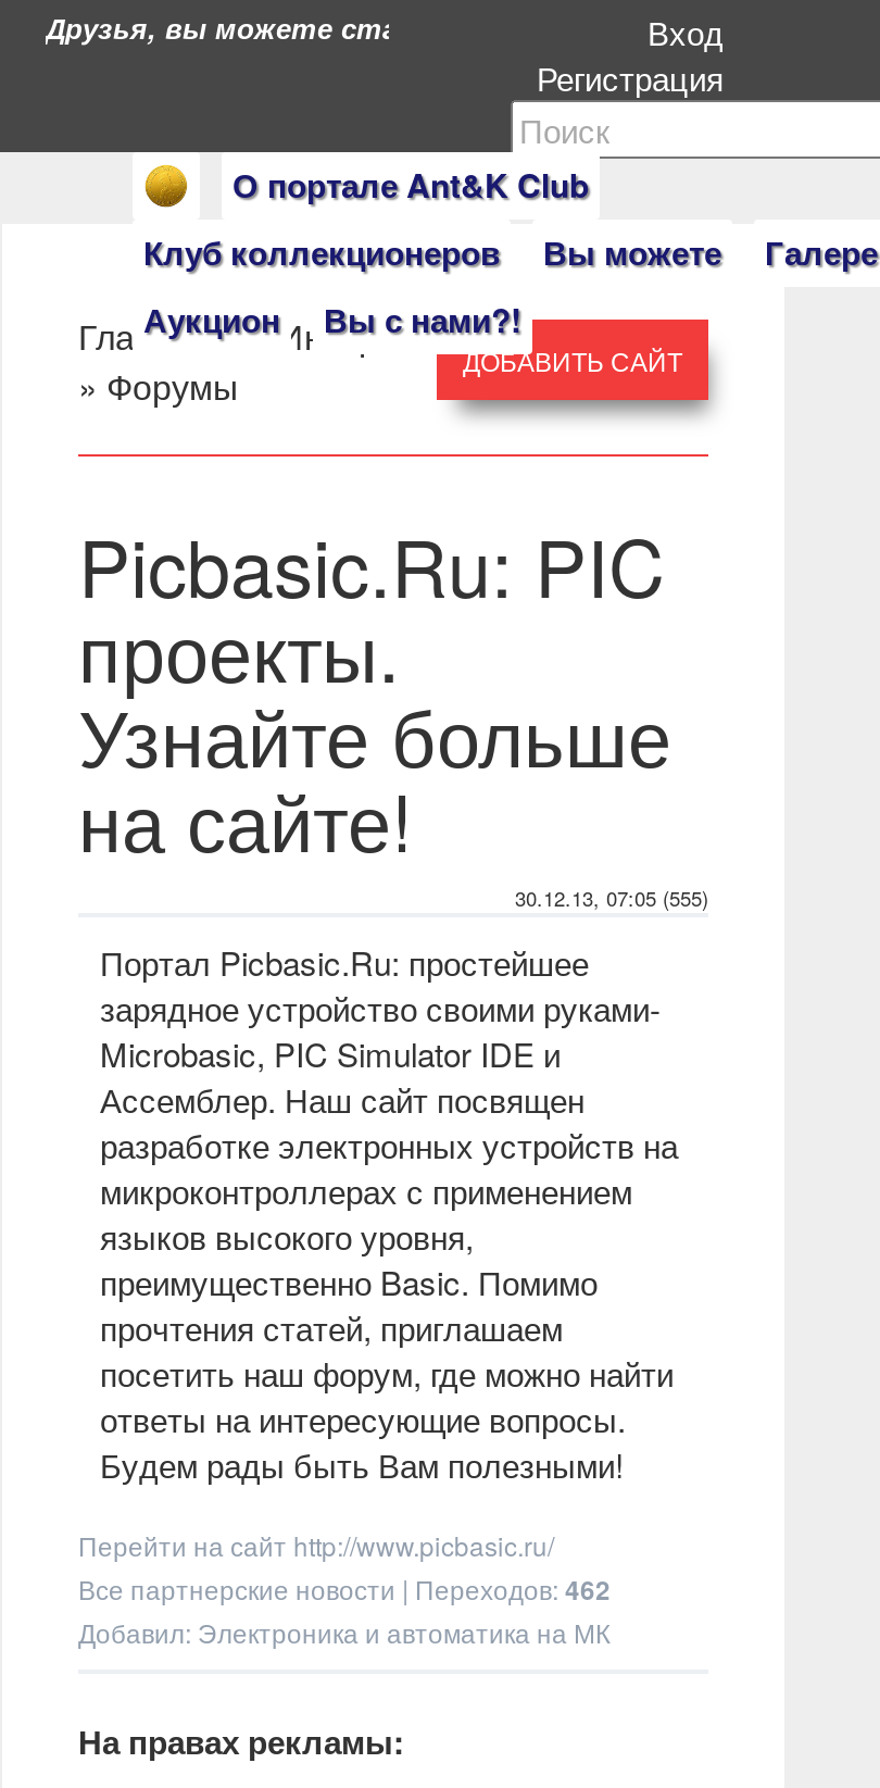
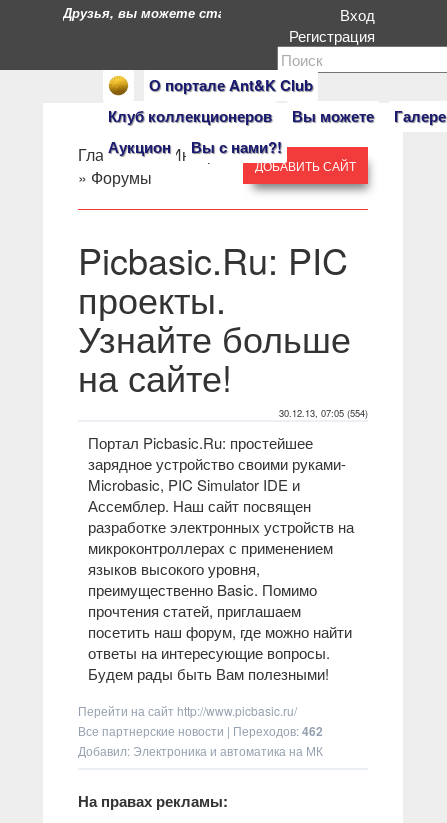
- 30.12.13, 07:05 (555)
+ 30.12.13, 07:05 (554)
